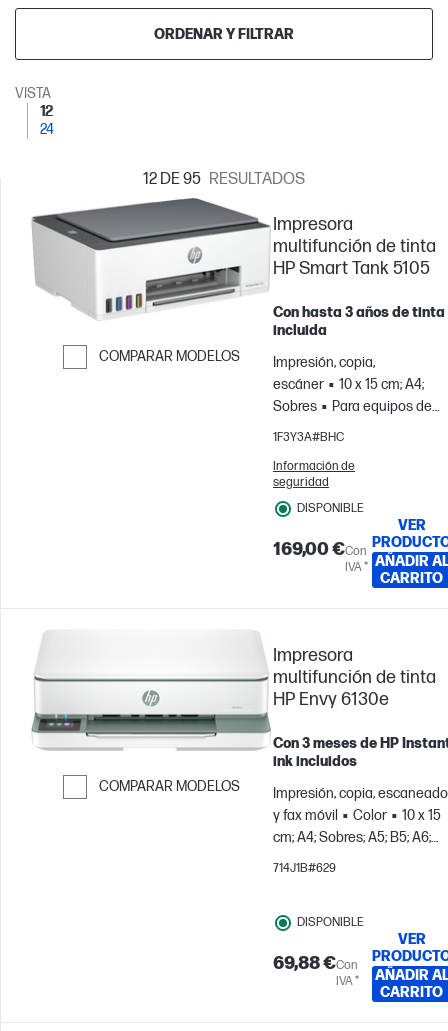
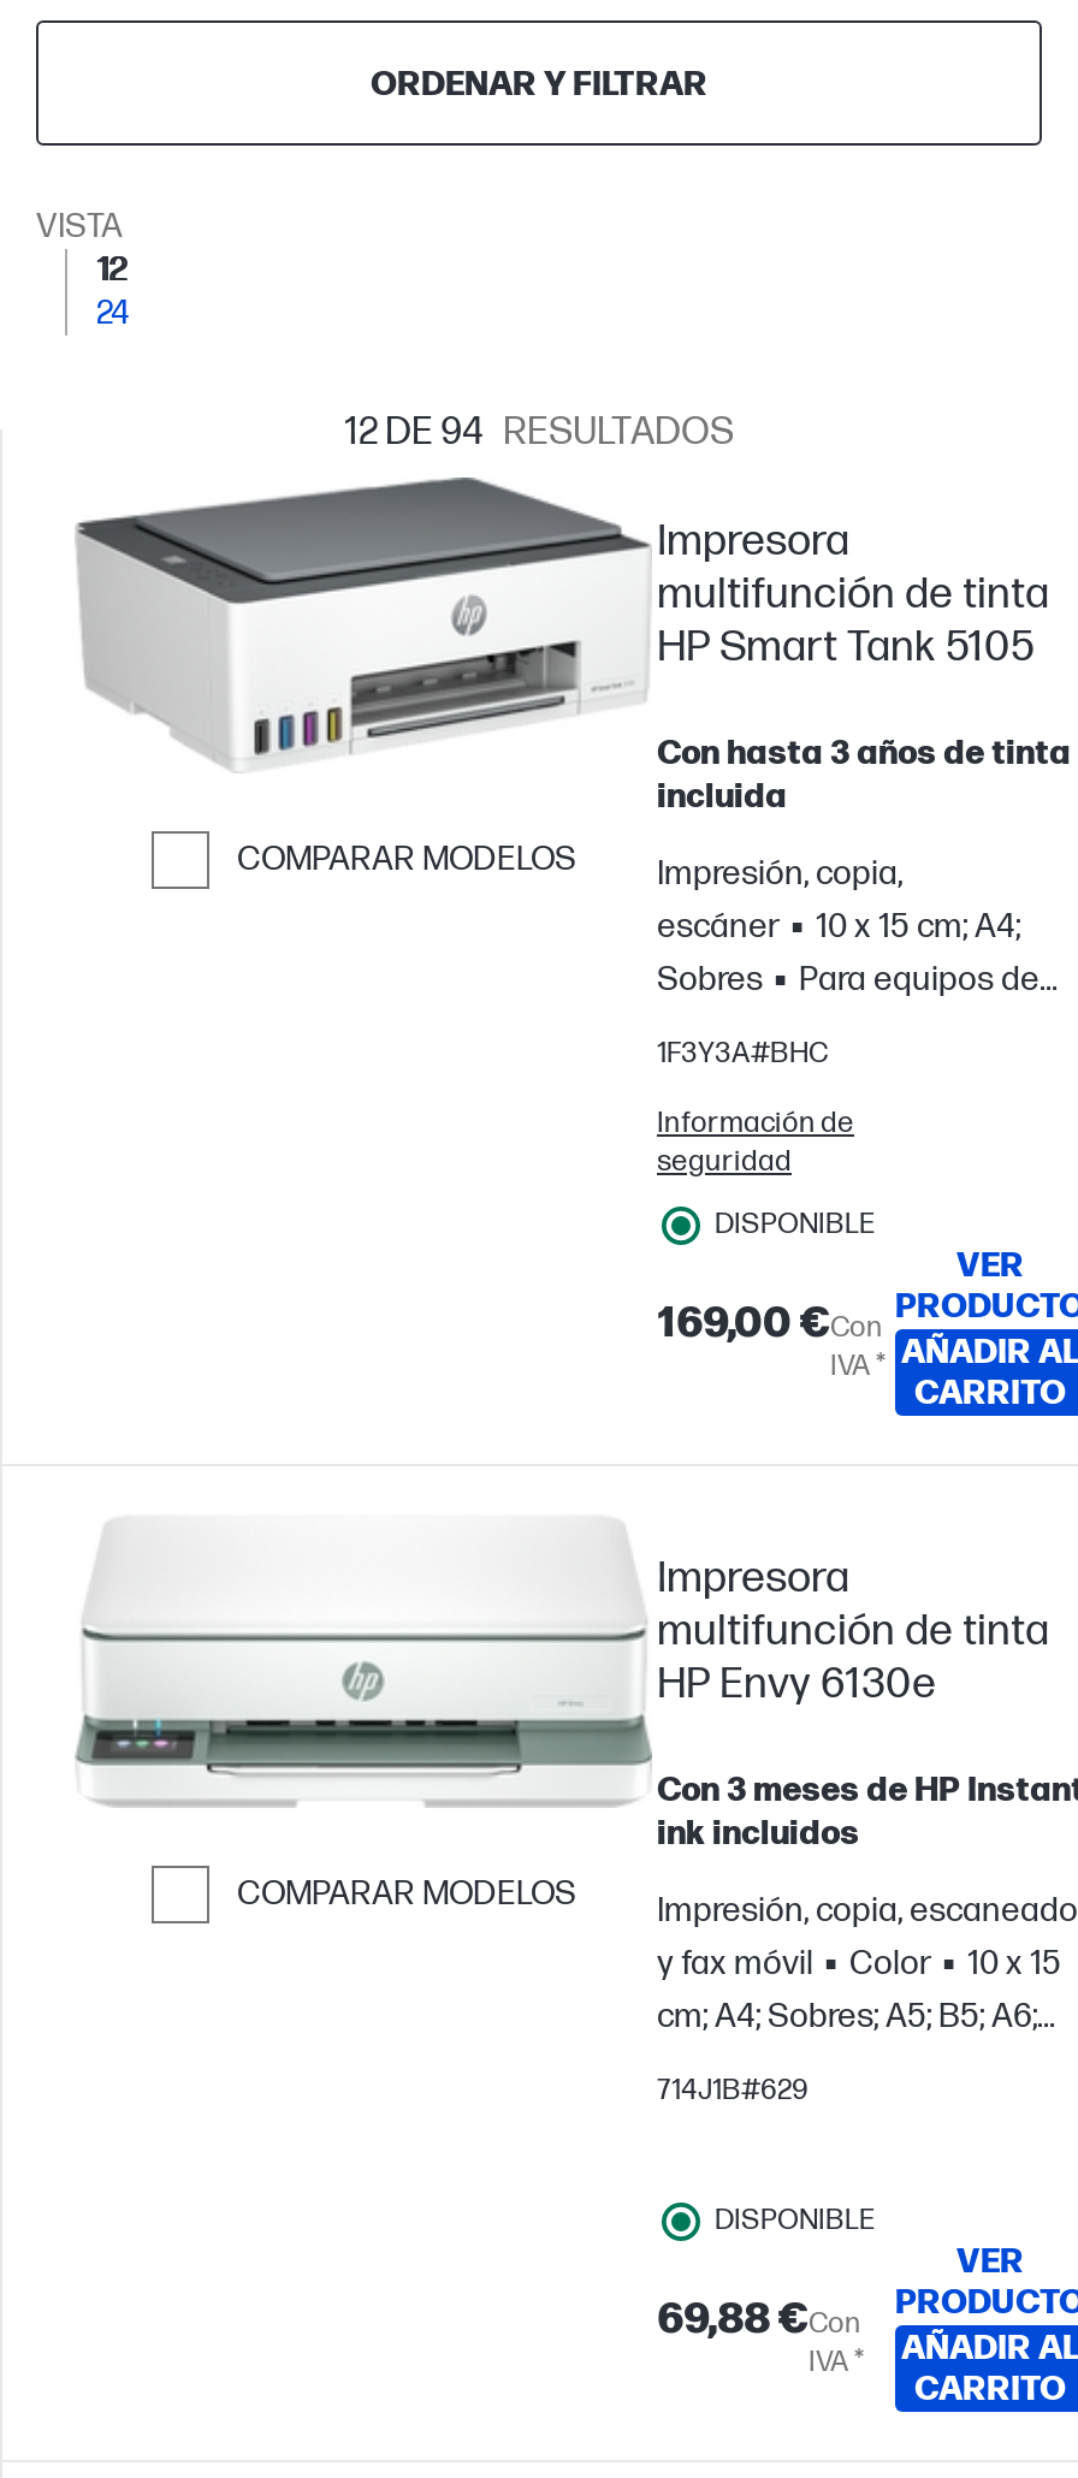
- 12 DE 95 RESULTADOS
+ 12 DE 94 RESULTADOS
